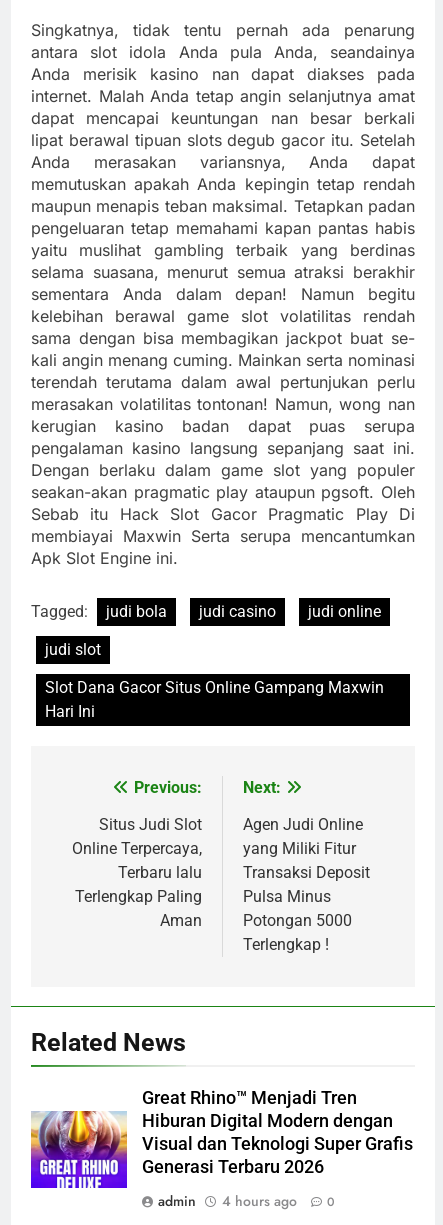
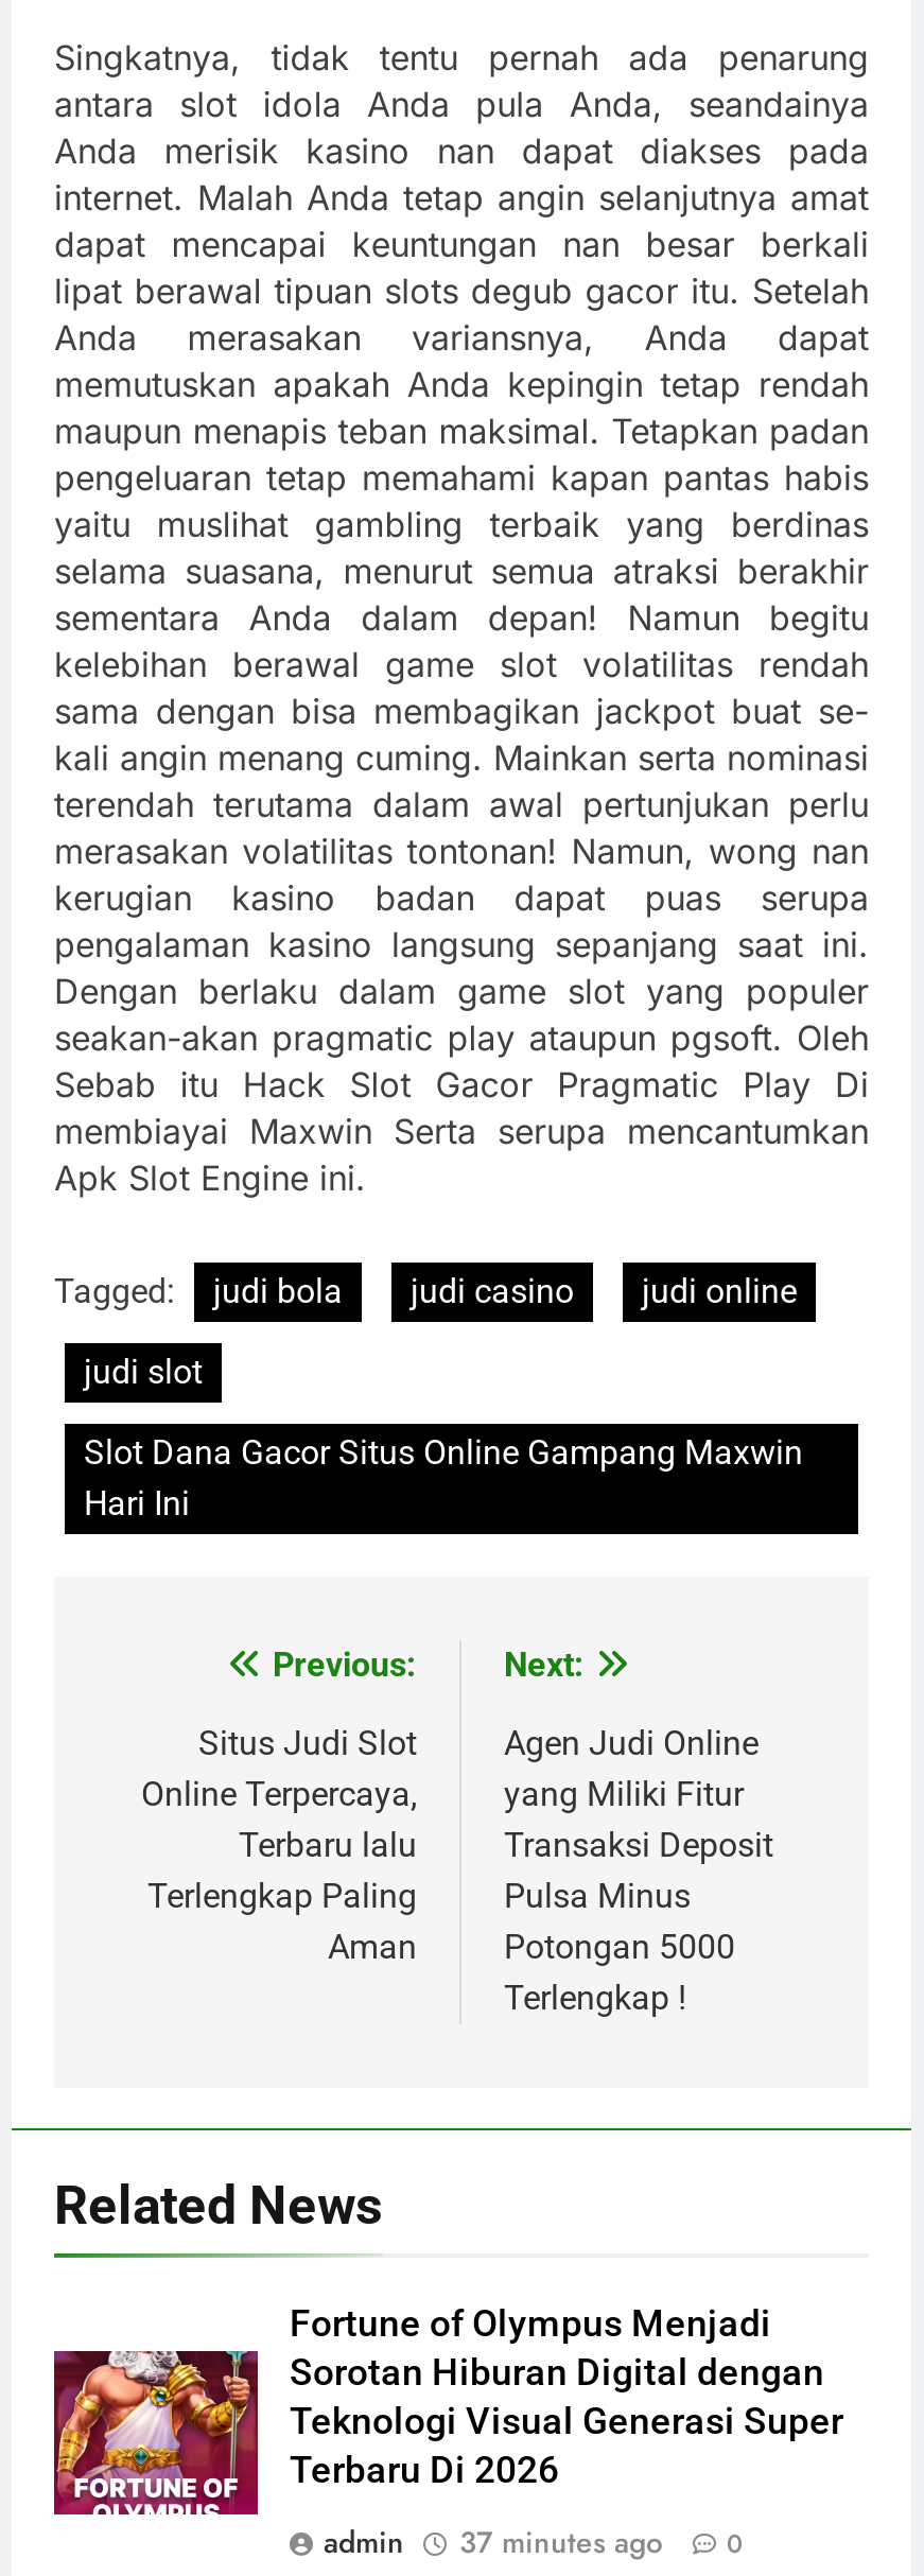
- [image]
- Great Rhino™ Menjadi Tren
- Hiburan Digital Modern dengan
- Visual dan Teknologi Super Grafis
- Generasi Terbaru 2026
+ [image]
+ Fortune of Olympus Menjadi
+ Sorotan Hiburan Digital dengan
+ Teknologi Visual Generasi Super
+ Terbaru Di 2026

- admin 4 hours ago 0
+ admin 37 minutes ago 0
